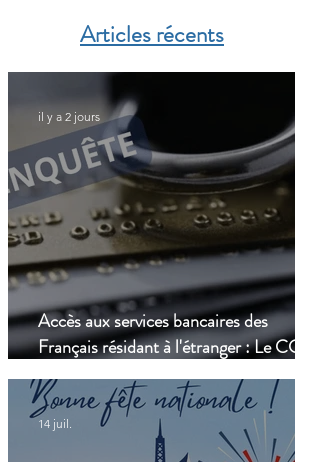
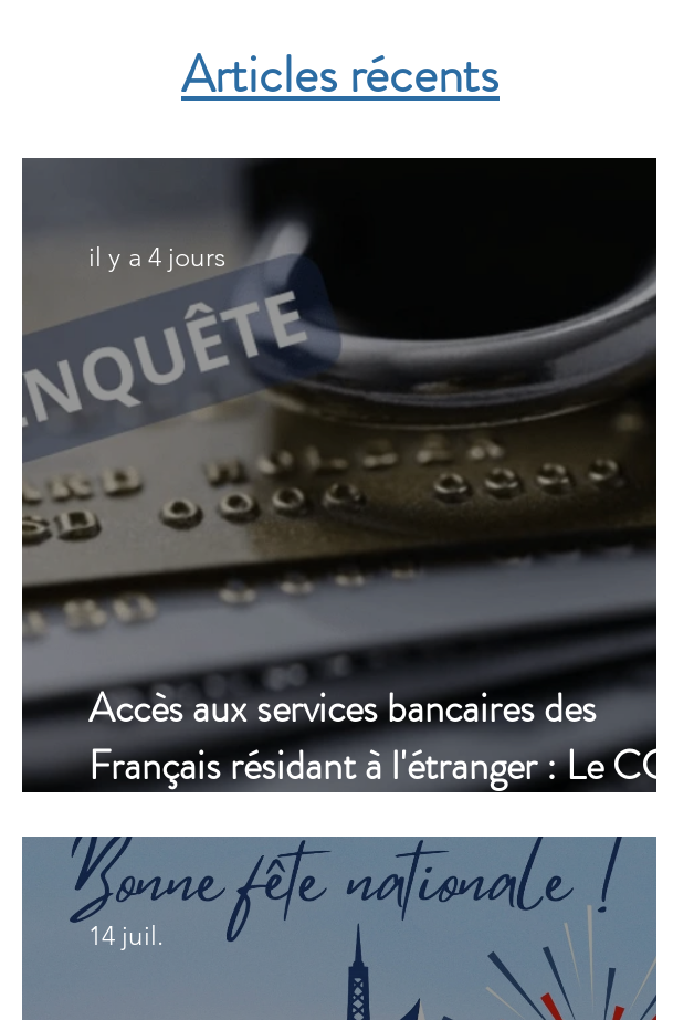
- il y a 2 jours
+ il y a 4 jours
